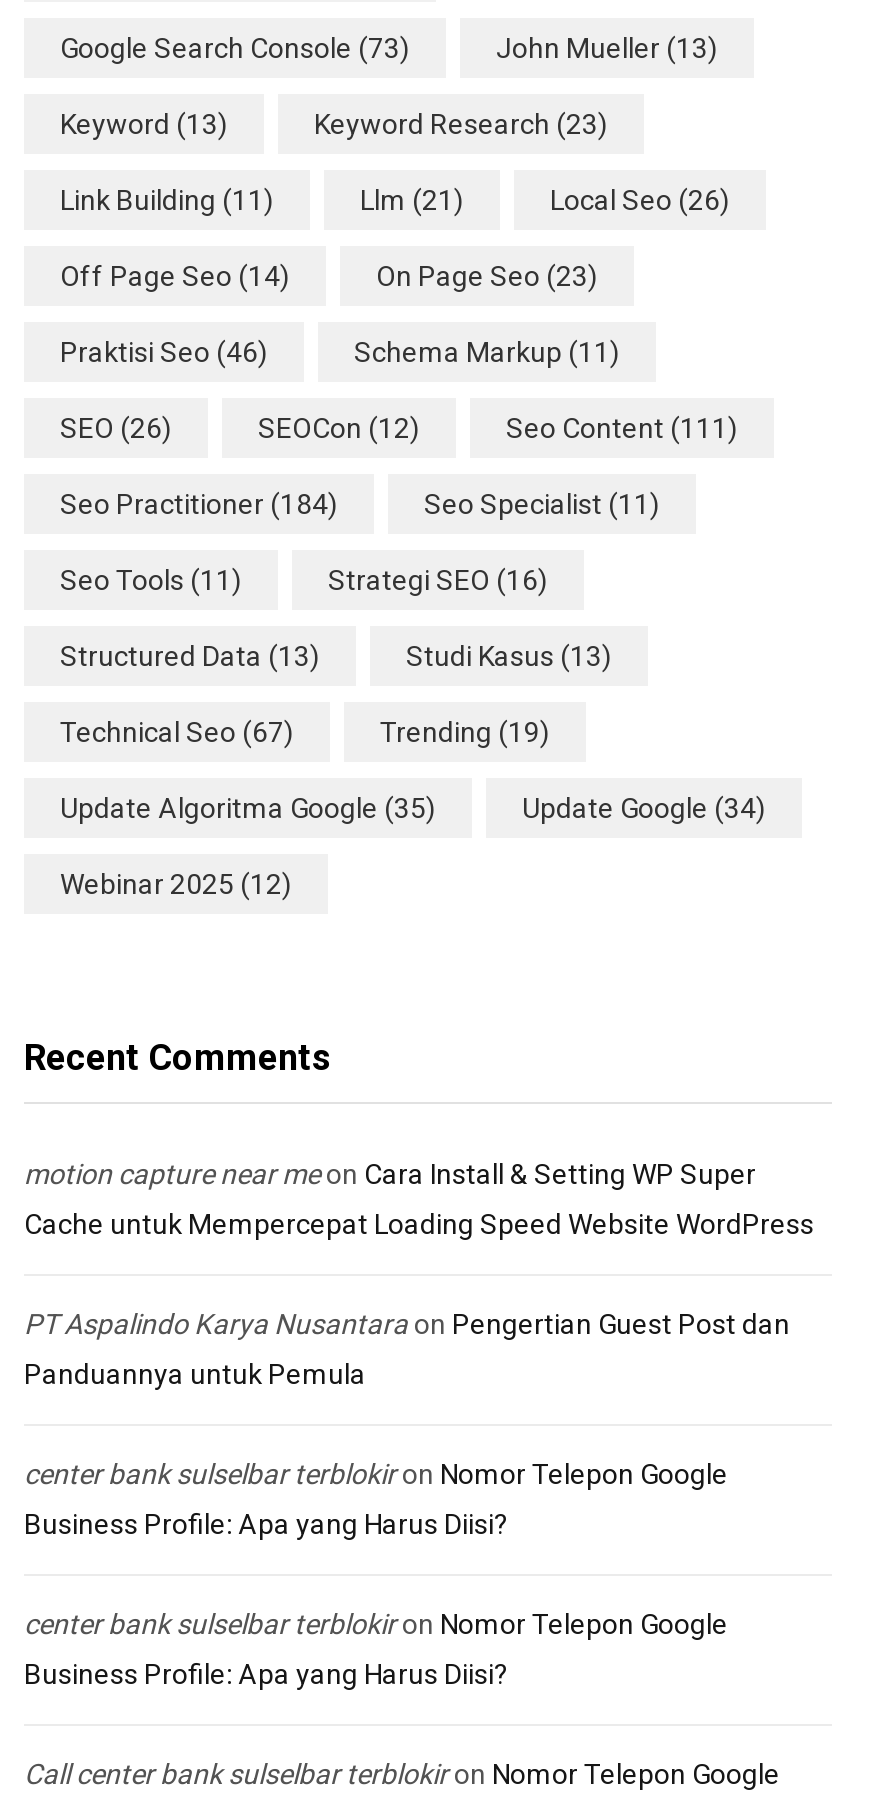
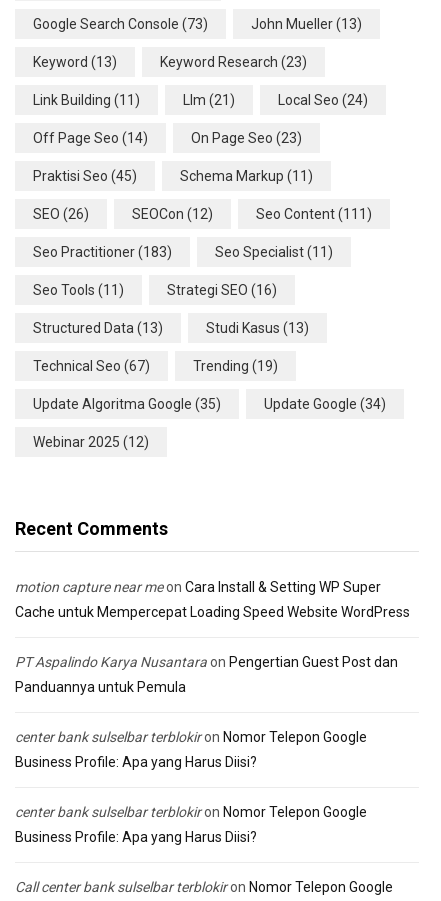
- Local Seo (26)
+ Local Seo (24)

- Praktisi Seo (46)
+ Praktisi Seo (45)

- Seo Practitioner (184)
+ Seo Practitioner (183)
